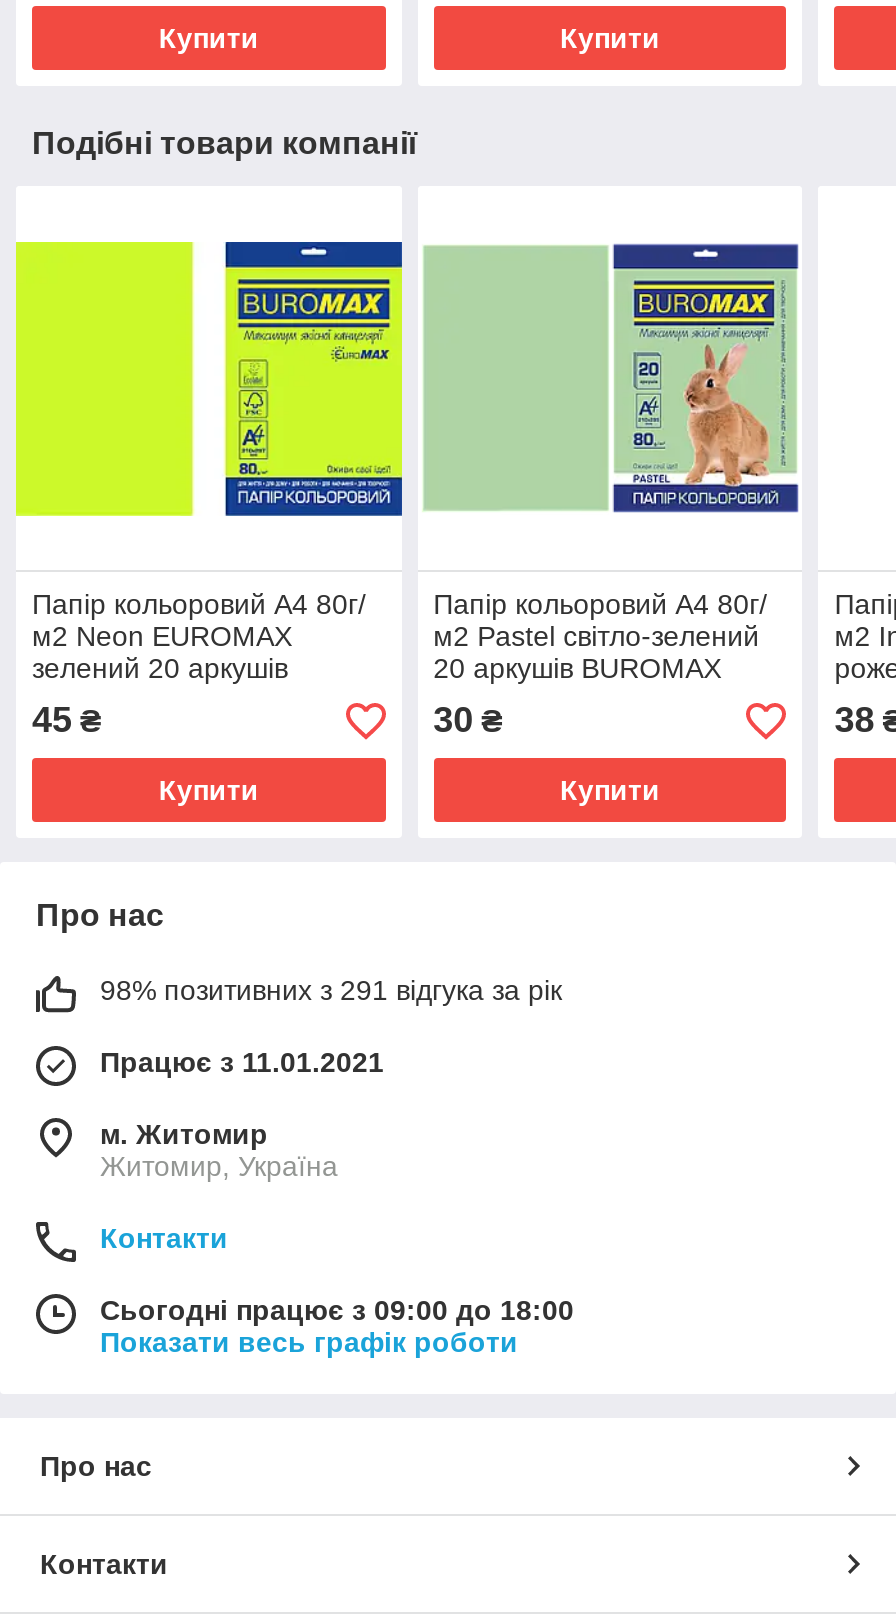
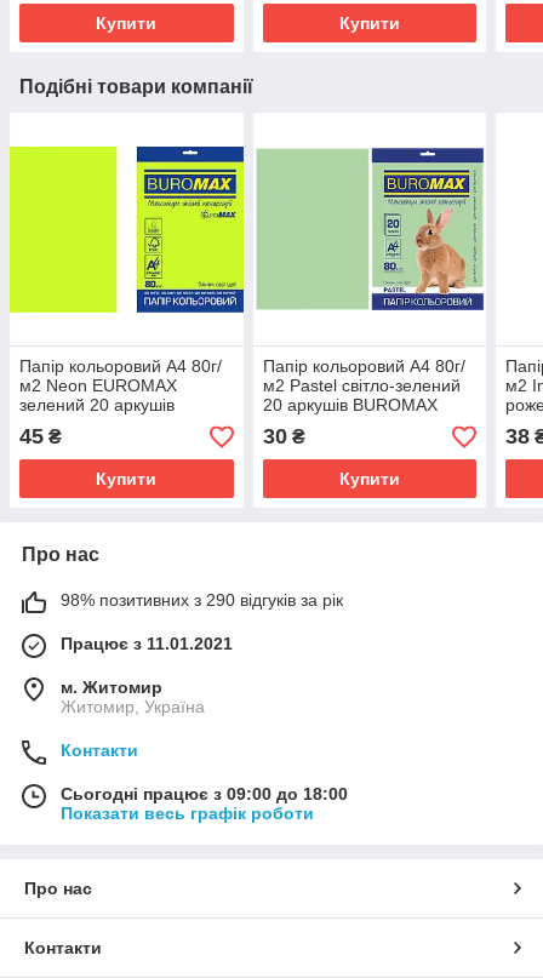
- 98% позитивних з 291 відгука за рік
+ 98% позитивних з 290 відгуків за рік
